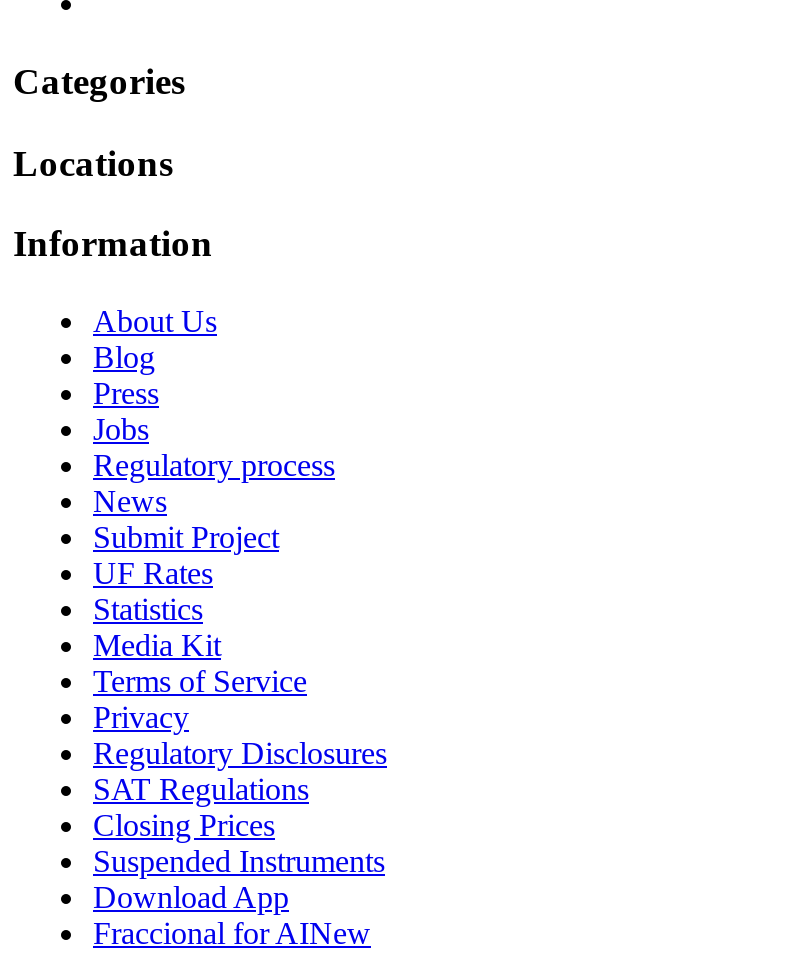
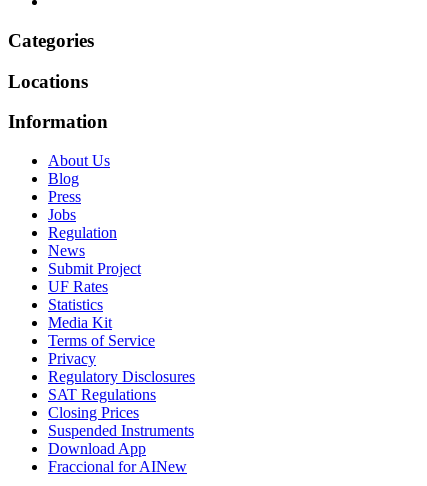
- Regulatory process
+ Regulation
